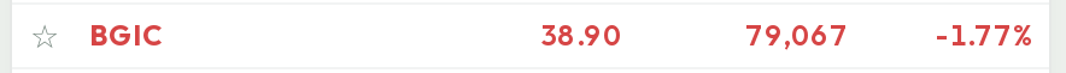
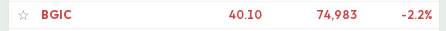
- 38.90
+ 40.10

- 79,067
+ 74,983

- -1.77%
+ -2.2%
